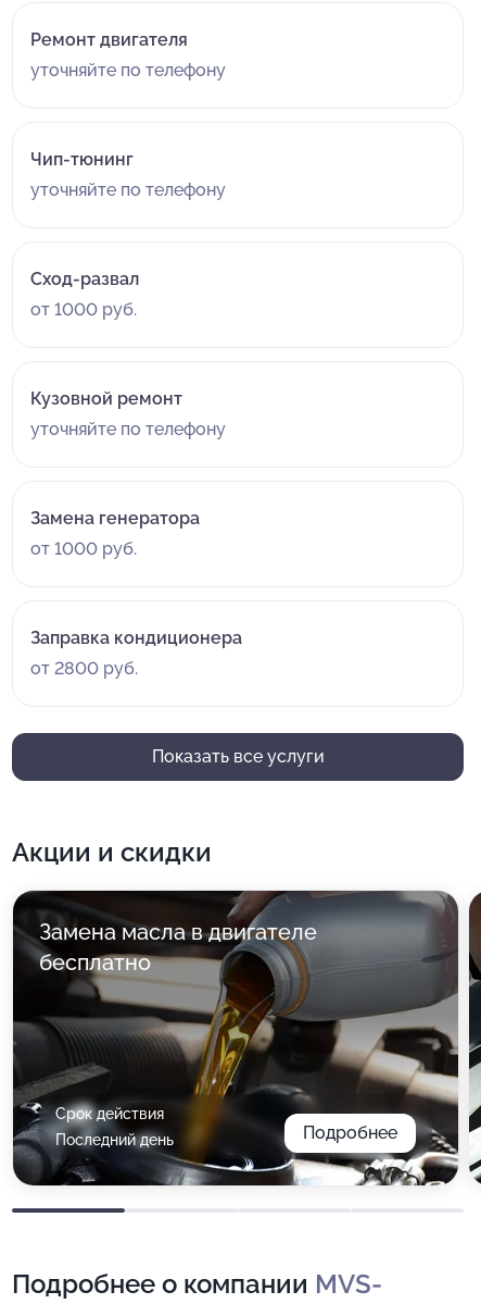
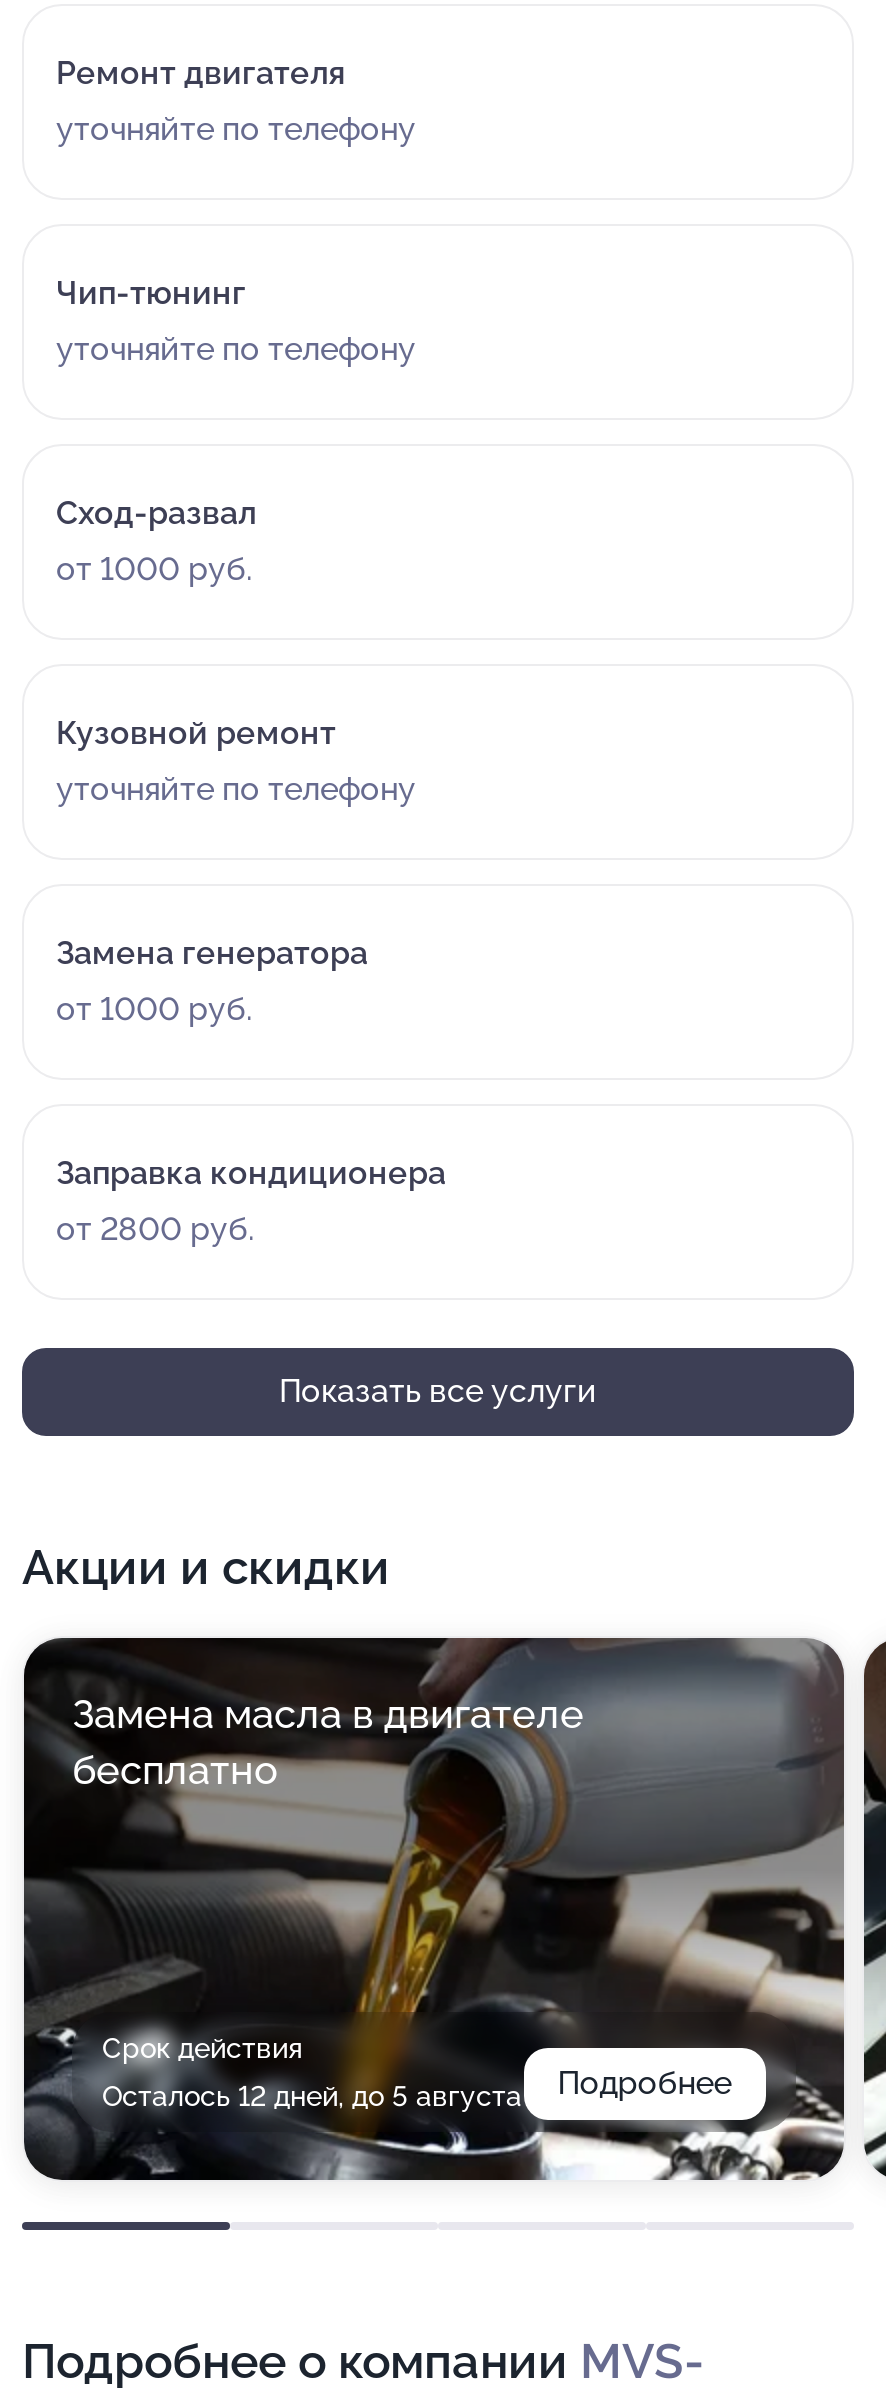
- Последний день
+ Осталось 12 дней, до 5 августа
